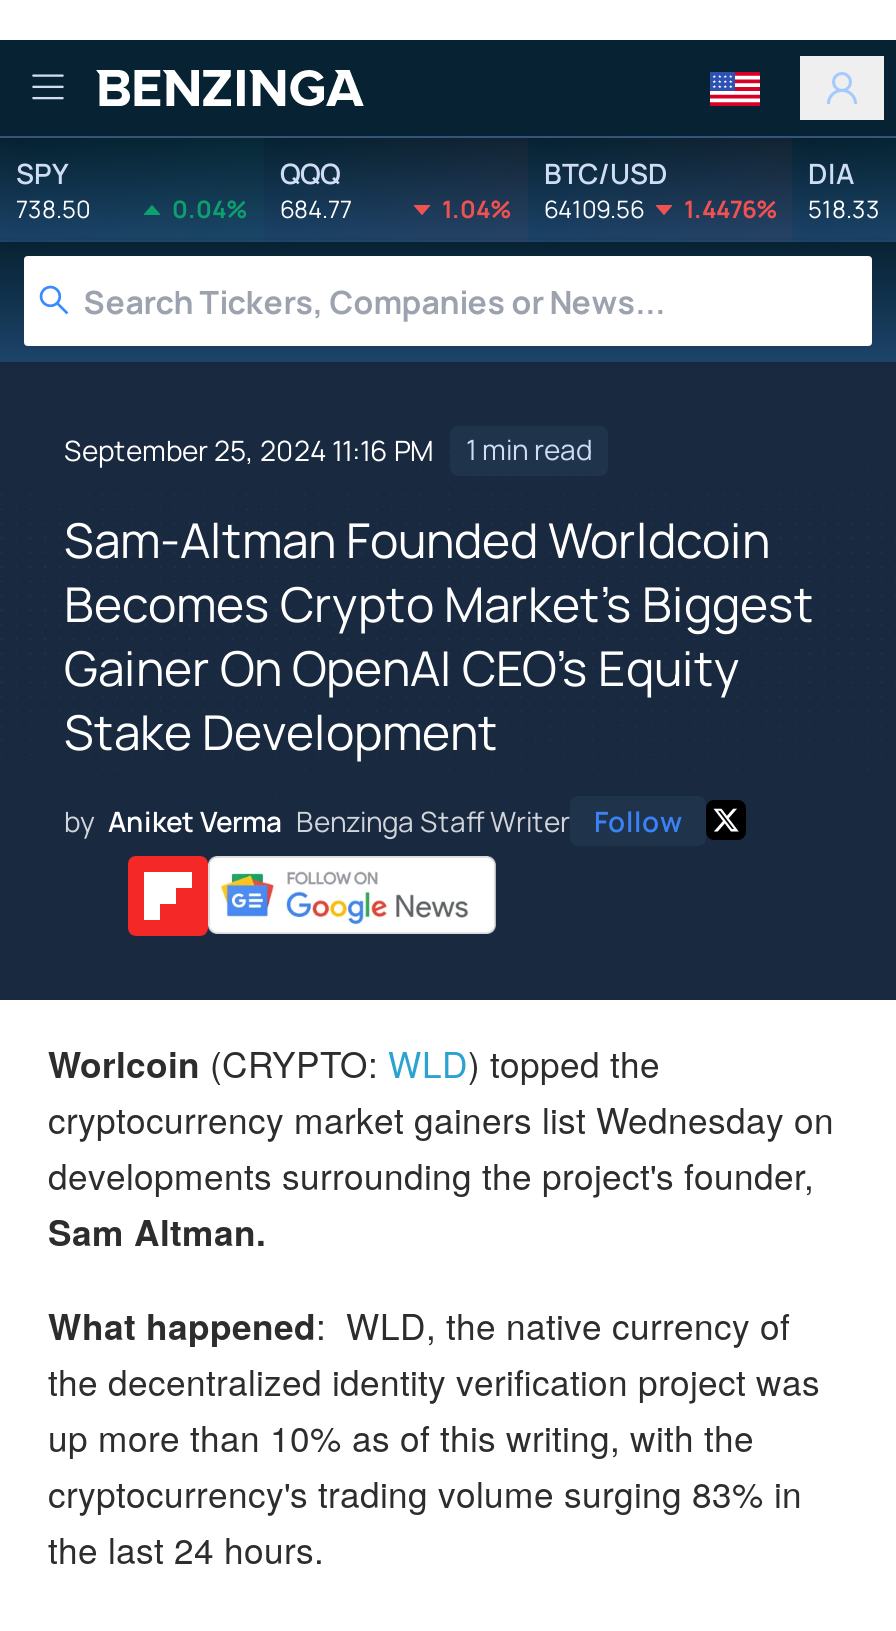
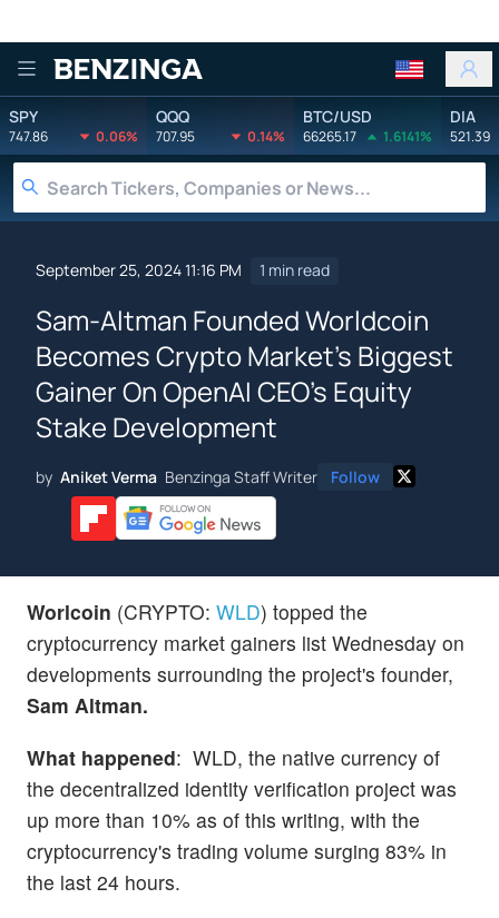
- 738.50
+ 747.86

- 0.04%
+ 0.06%

- 684.77
+ 707.95

- 1.04%
+ 0.14%

- 64109.56
+ 66265.17

- 1.4476%
+ 1.6141%

- 518.33
+ 521.39
